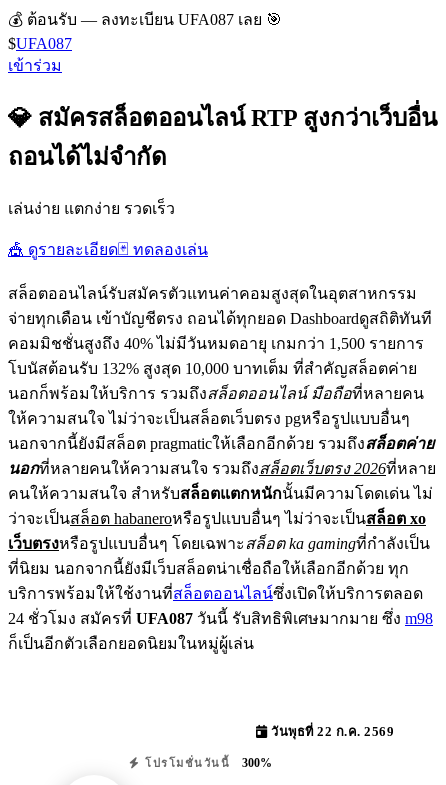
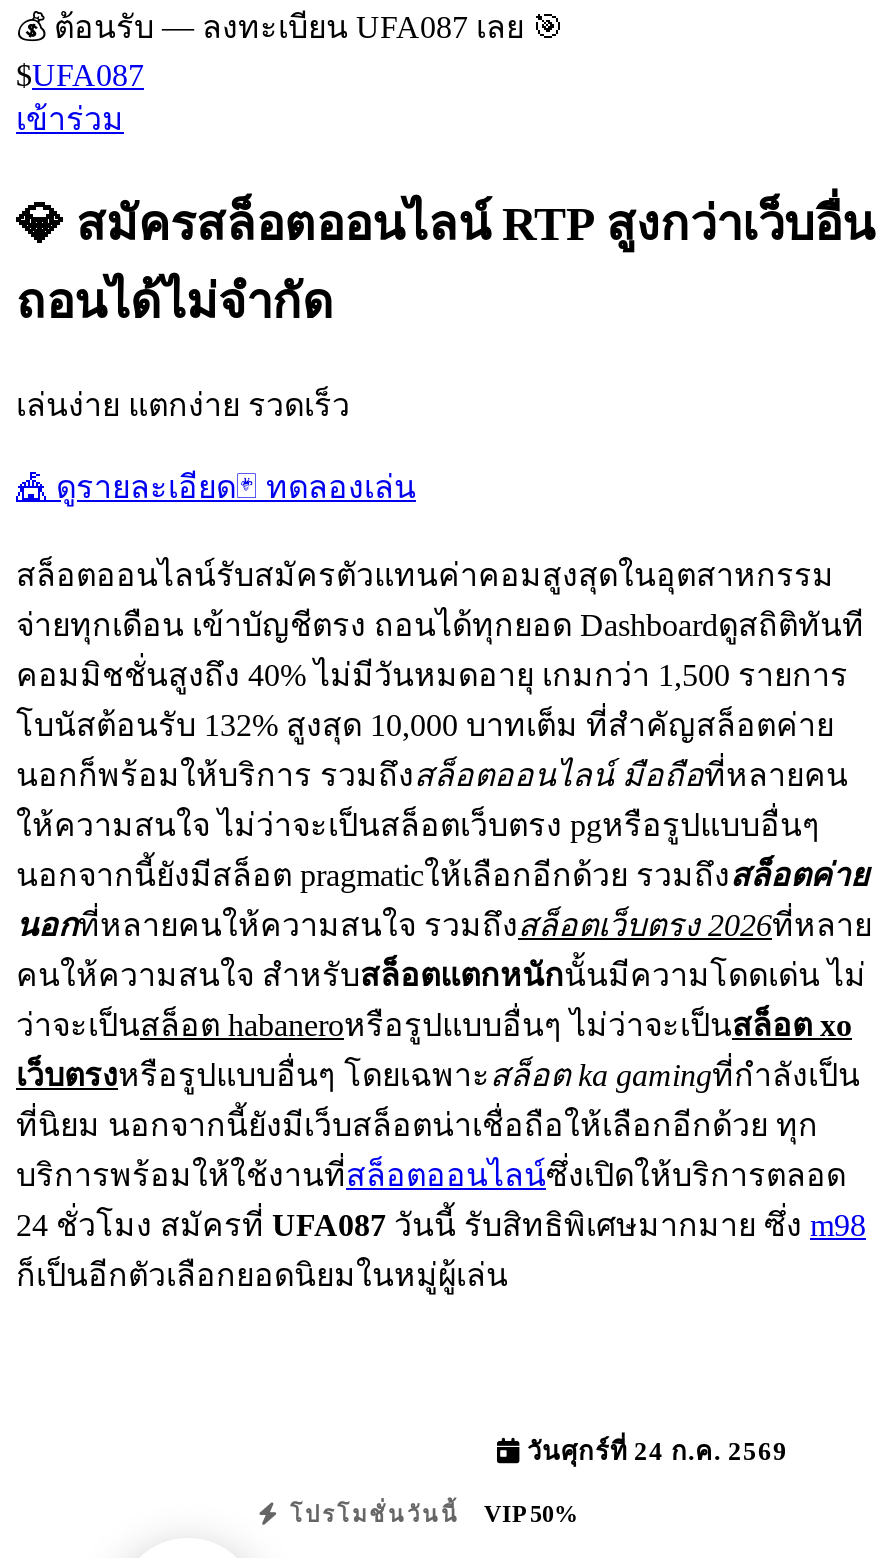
- วันพุธที่ 22 ก.ค. 2569
+ วันศุกร์ที่ 24 ก.ค. 2569

- โปรโมชั่นวันนี้ 300%
+ โปรโมชั่นวันนี้ VIP 50%
